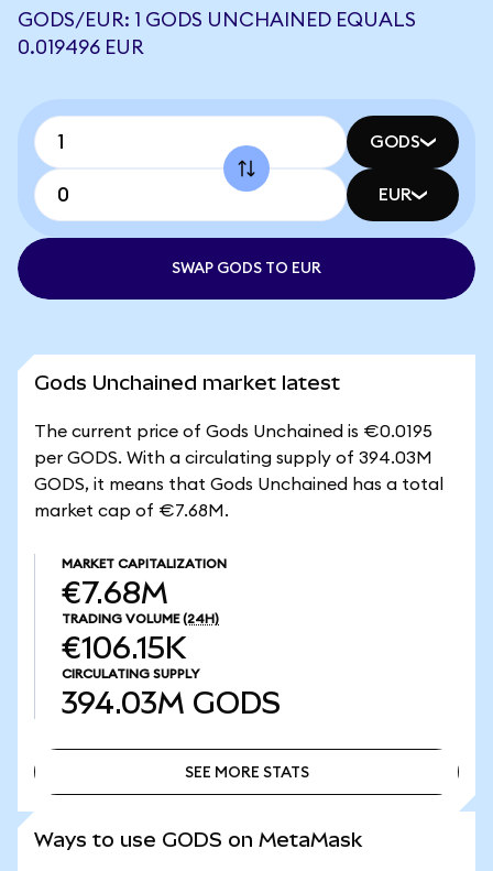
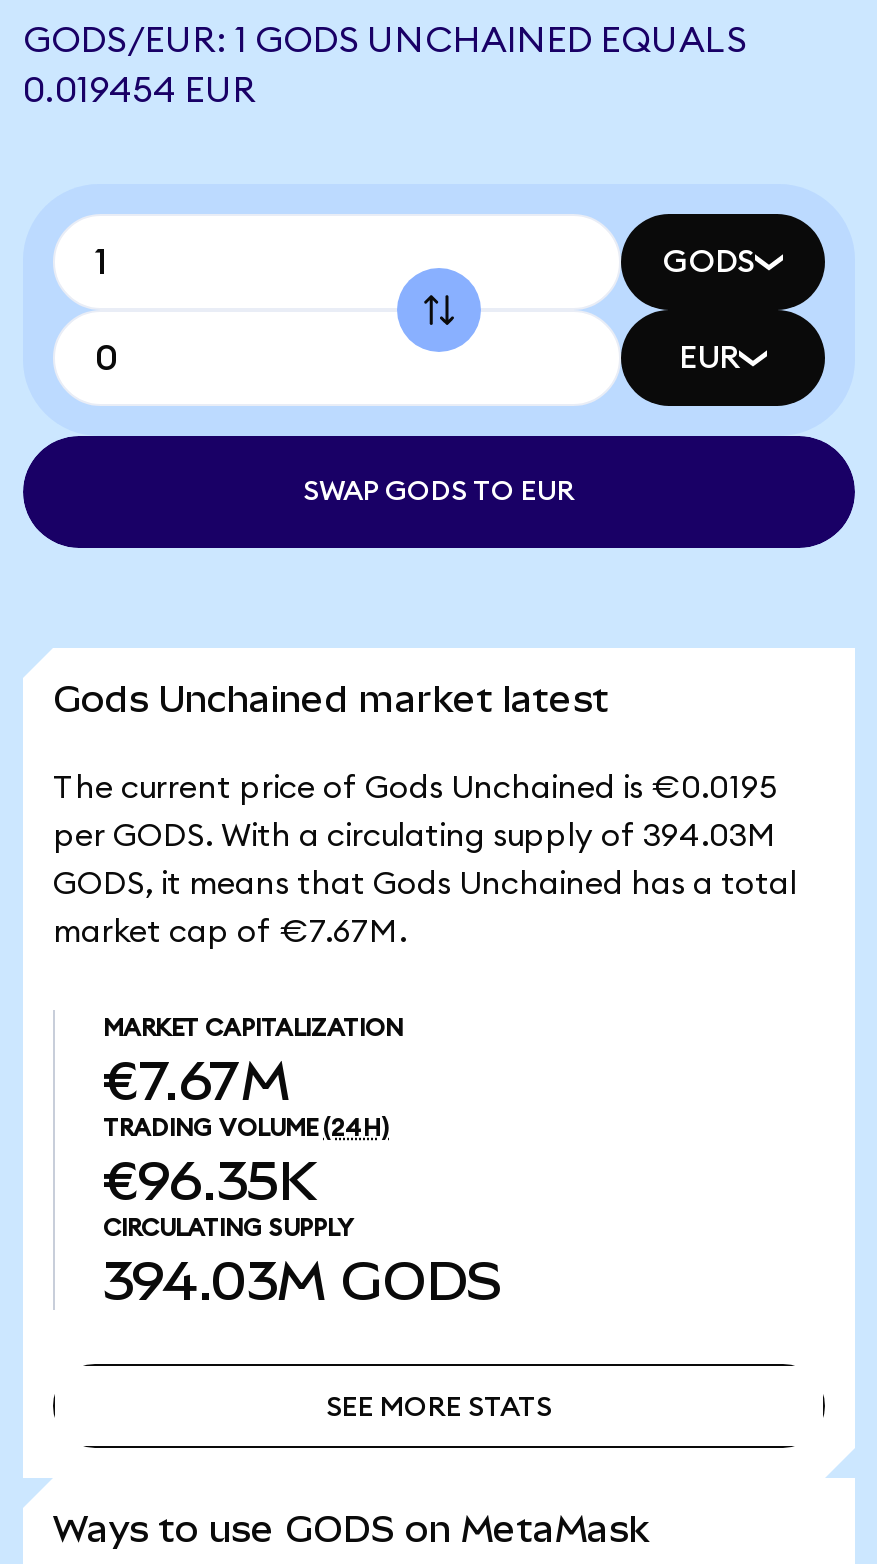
- 0.019496 EUR
+ 0.019454 EUR

- market cap of €7.68M.
+ market cap of €7.67M.

- €7.68M
+ €7.67M

- €106.15K
+ €96.35K
